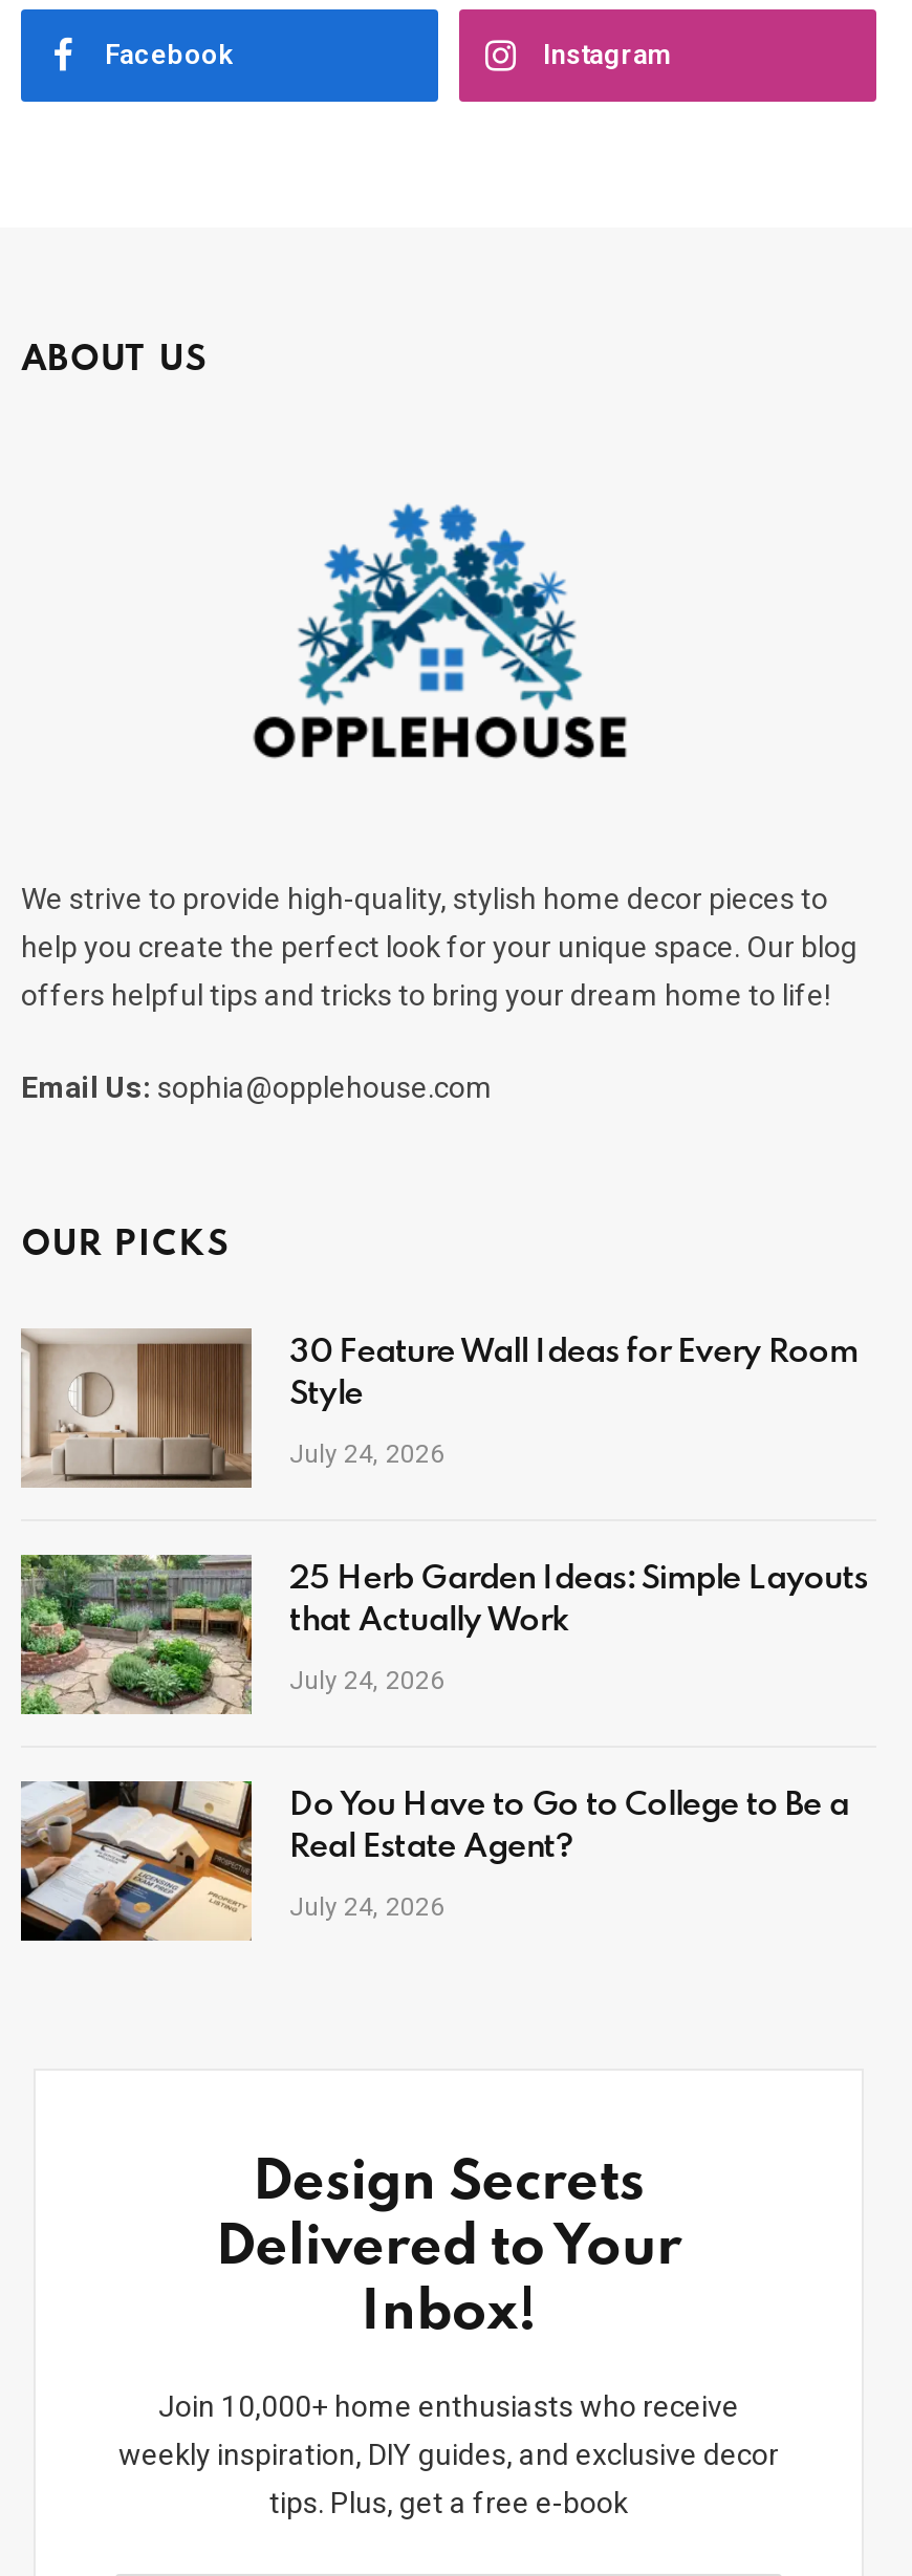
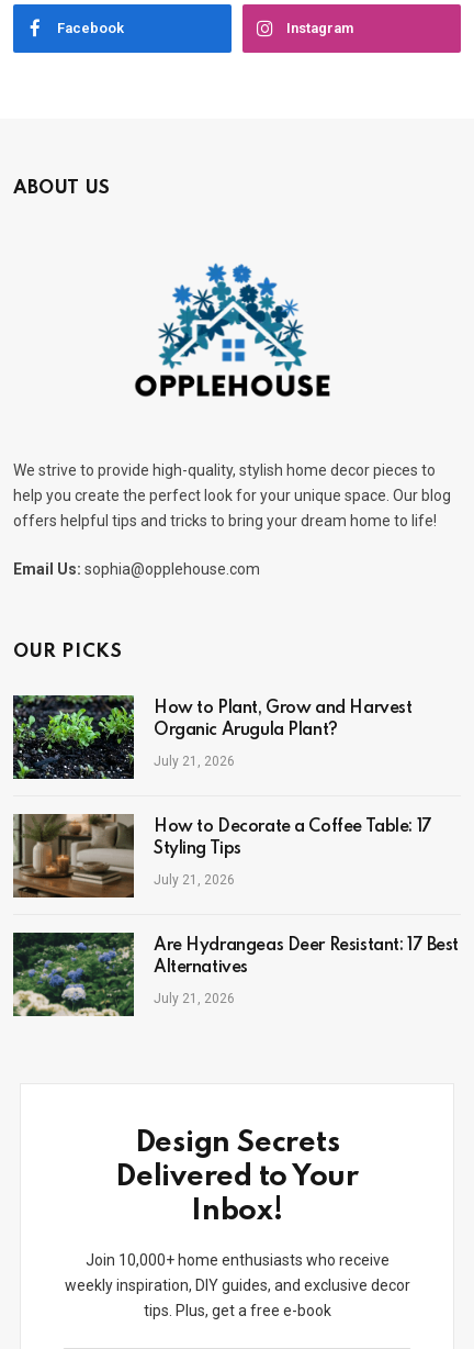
- [image]
- 30 Feature Wall Ideas for Every Room
- Style
+ [image]
+ How to Plant, Grow and Harvest
+ Organic Arugula Plant?

- July 24, 2026
+ July 21, 2026

- [image]
- 25 Herb Garden Ideas: Simple Layouts
- that Actually Work
+ [image]
+ How to Decorate a Coffee Table: 17
+ Styling Tips

- July 24, 2026
+ July 21, 2026

- [image]
- Do You Have to Go to College to Be a
- Real Estate Agent?
+ [image]
+ Are Hydrangeas Deer Resistant: 17 Best
+ Alternatives

- July 24, 2026
+ July 21, 2026
